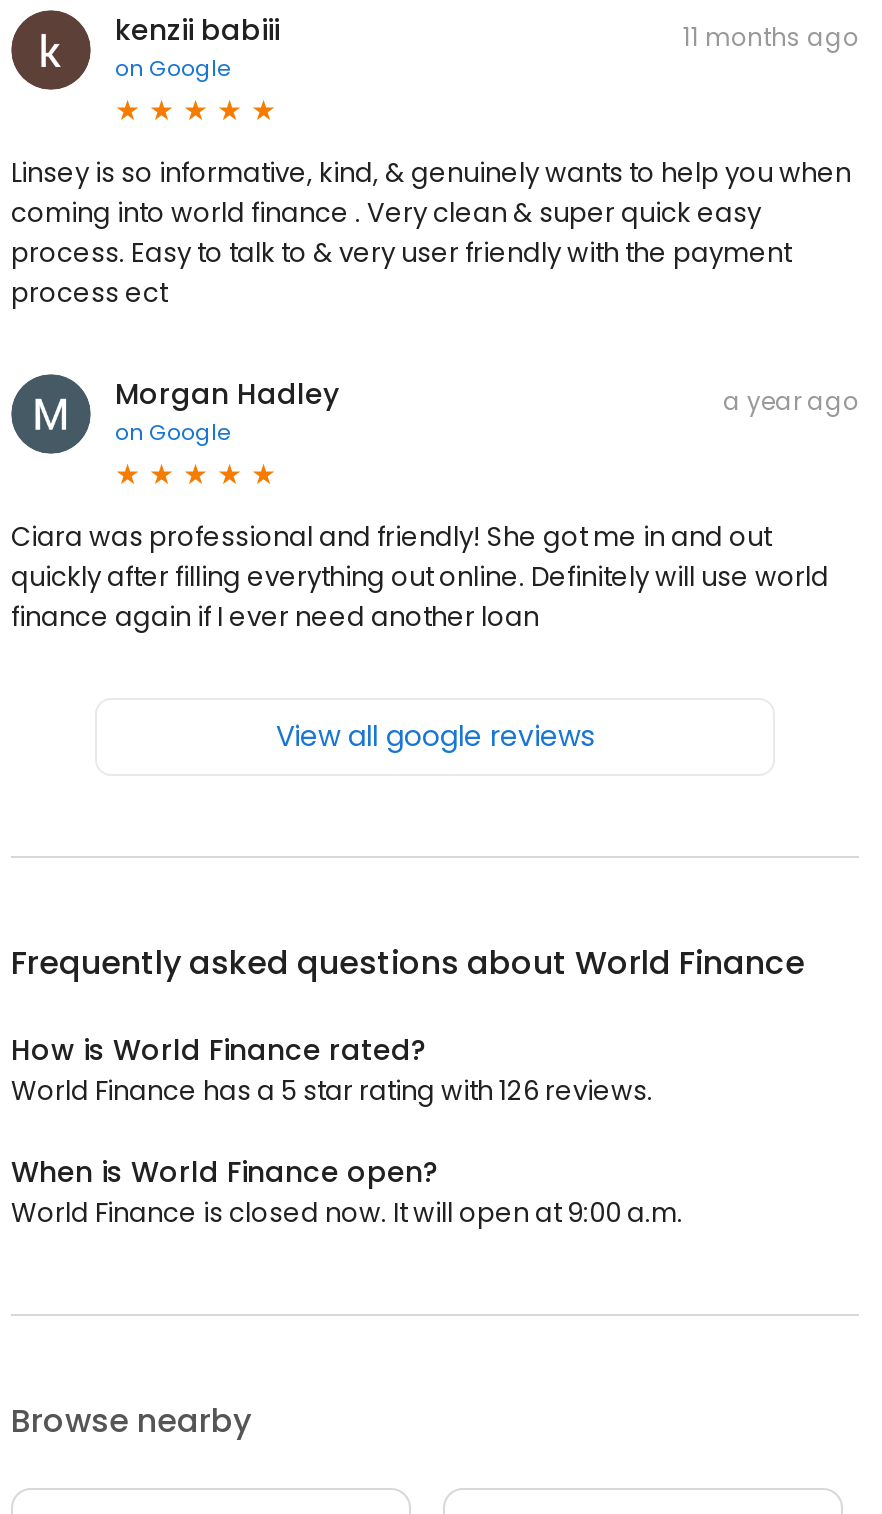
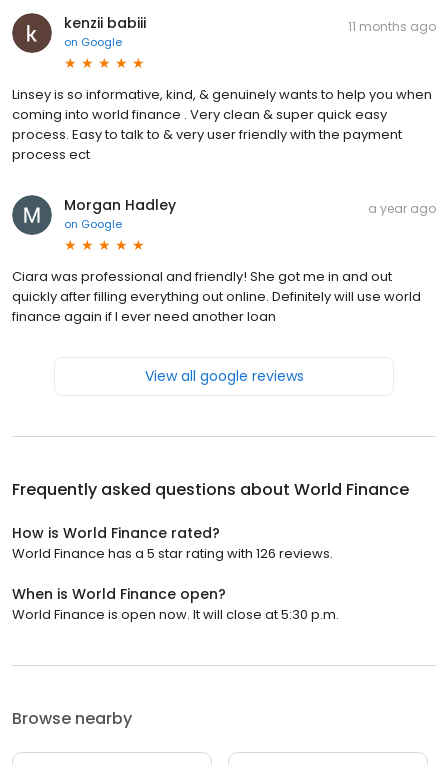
- World Finance is closed now. It will open at 9:00 a.m.
+ World Finance is open now. It will close at 5:30 p.m.
